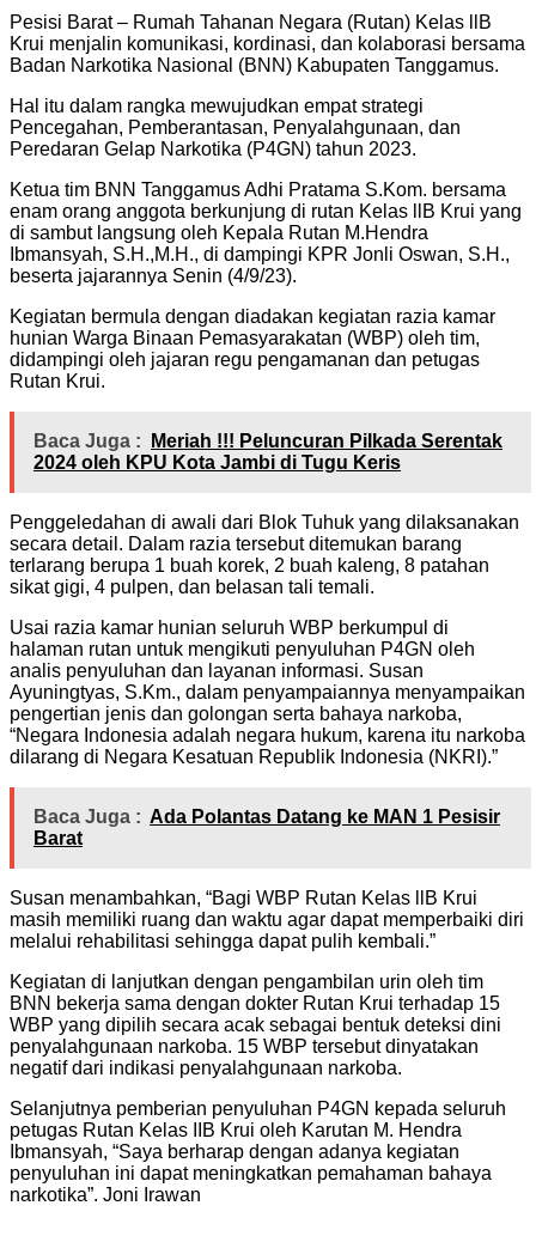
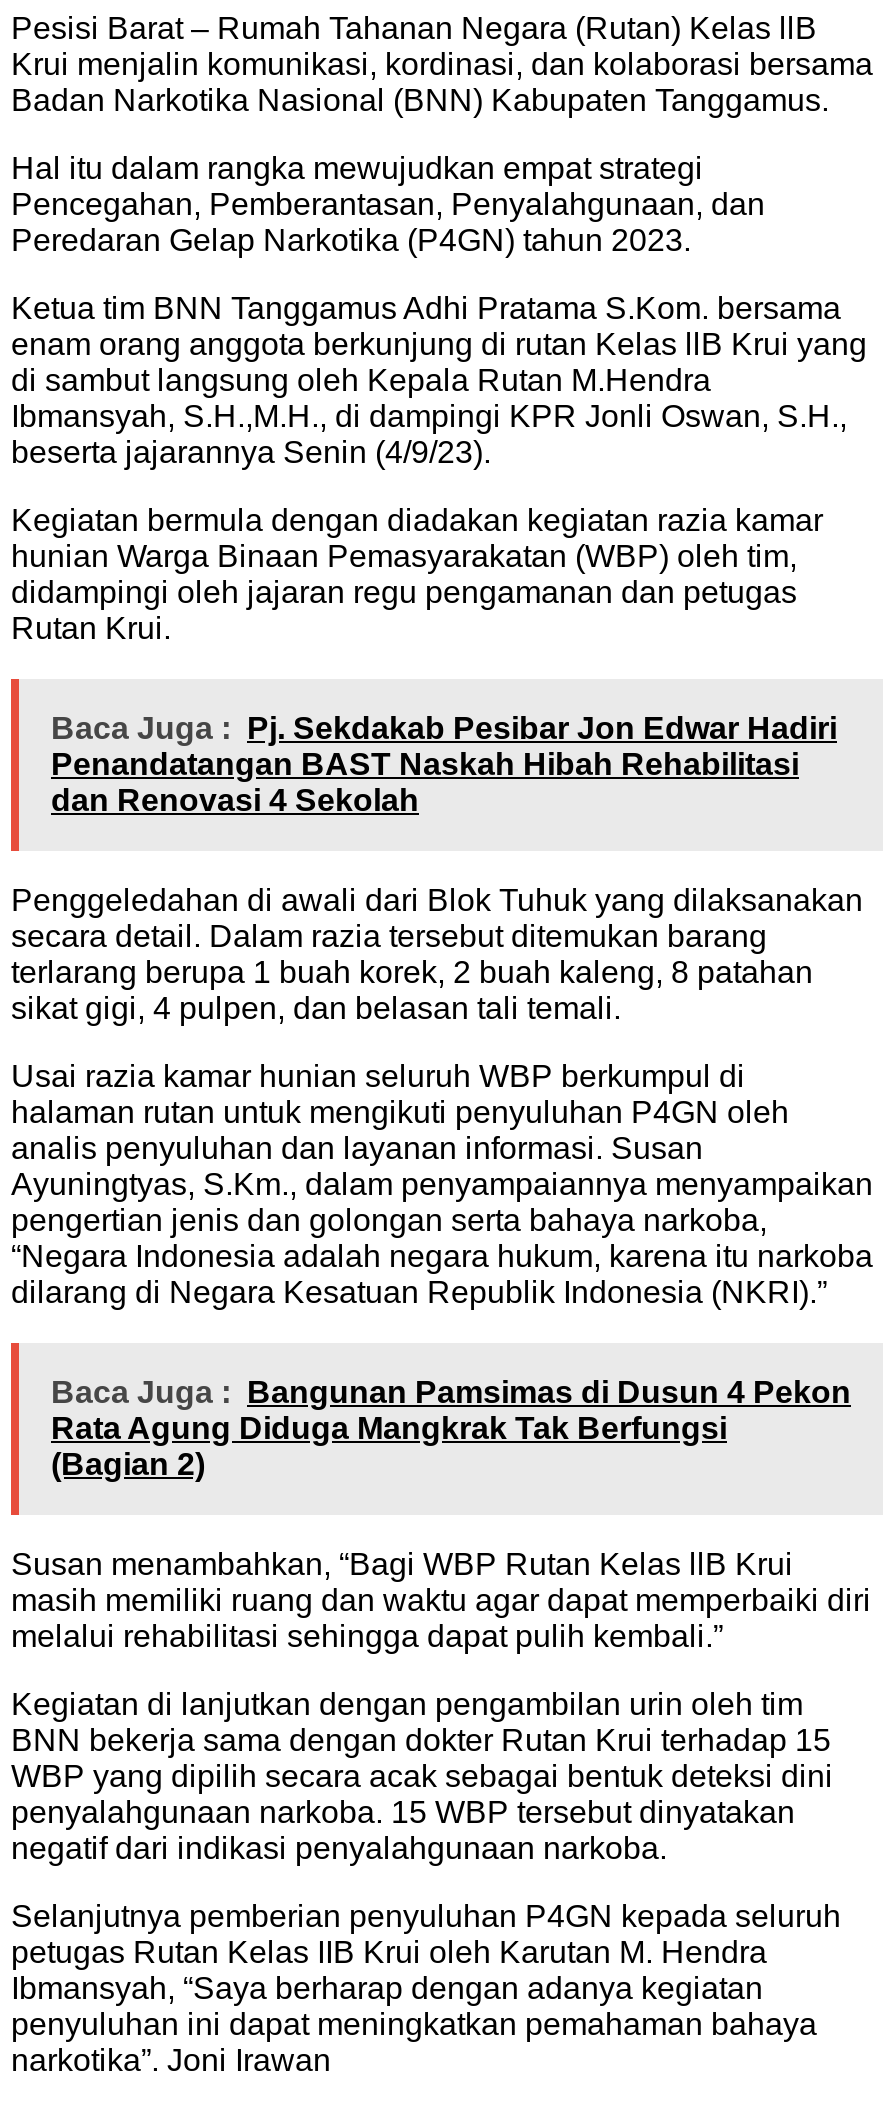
- Baca Juga : Meriah !!! Peluncuran Pilkada Serentak
- 2024 oleh KPU Kota Jambi di Tugu Keris
+ Baca Juga : Pj. Sekdakab Pesibar Jon Edwar Hadiri
+ Penandatangan BAST Naskah Hibah Rehabilitasi
+ dan Renovasi 4 Sekolah

- Baca Juga : Ada Polantas Datang ke MAN 1 Pesisir
- Barat
+ Baca Juga : Bangunan Pamsimas di Dusun 4 Pekon
+ Rata Agung Diduga Mangkrak Tak Berfungsi
+ (Bagian 2)
